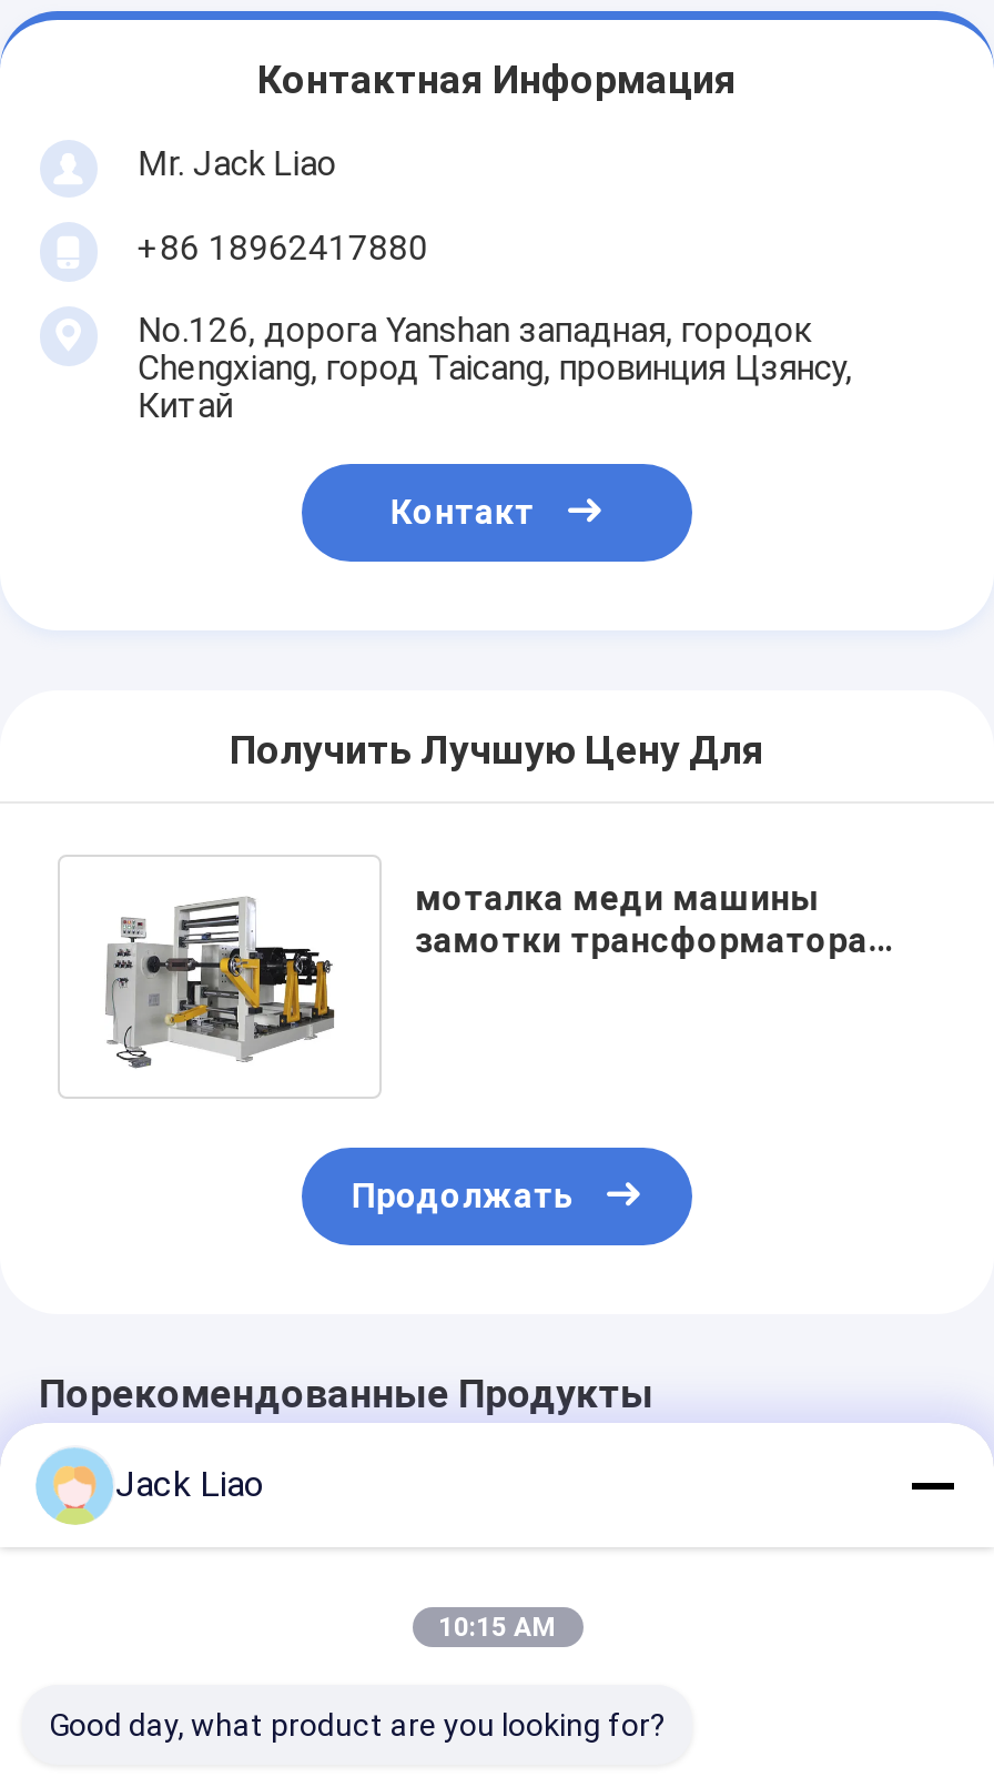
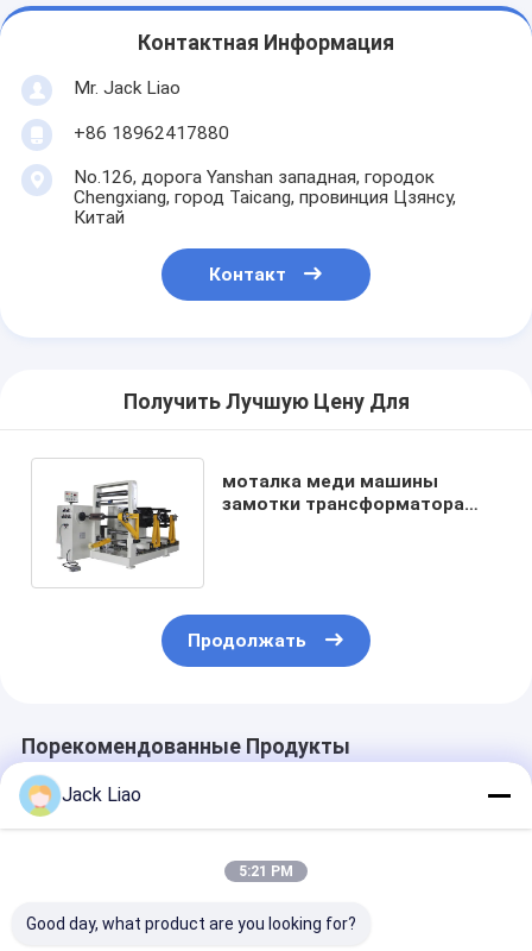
- 10:15 AM
+ 5:21 PM
